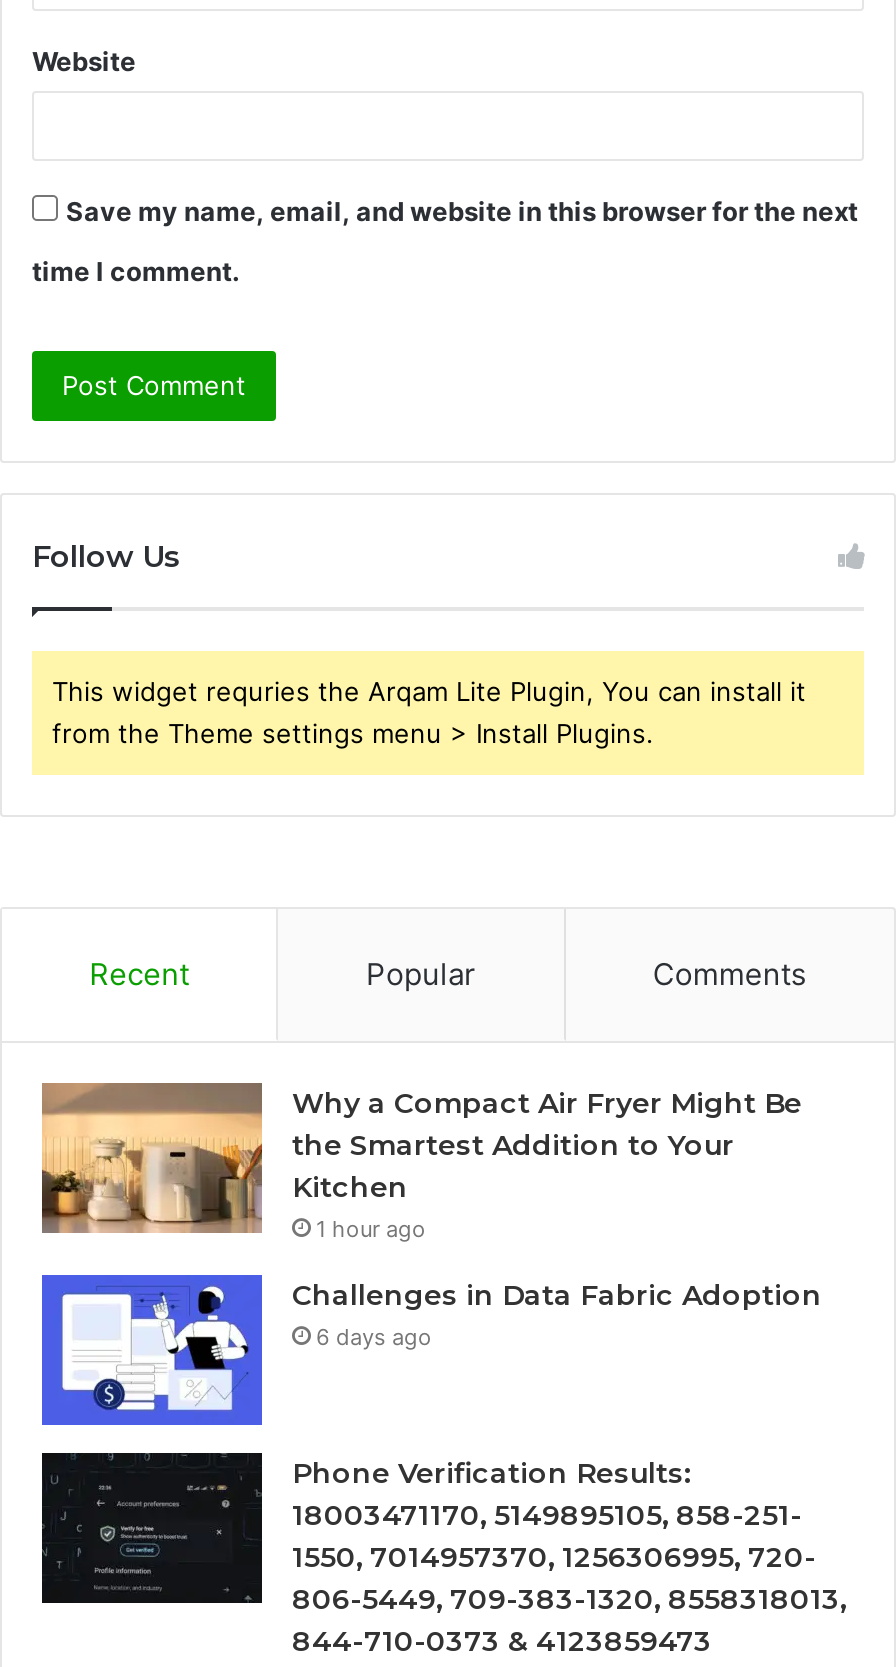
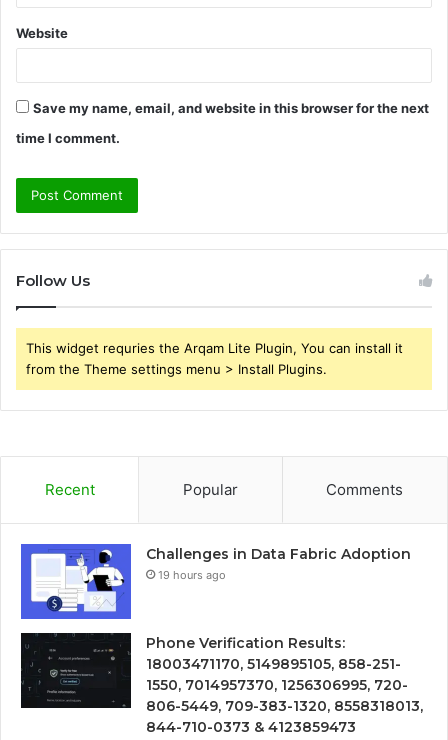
- [image]
- Why a Compact Air Fryer Might Be
- the Smartest Addition to Your
- Kitchen
- 1 hour ago

- 6 days ago
+ 19 hours ago
